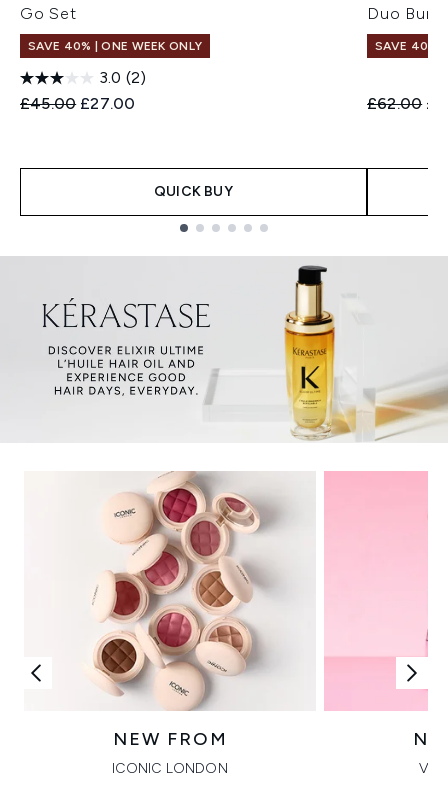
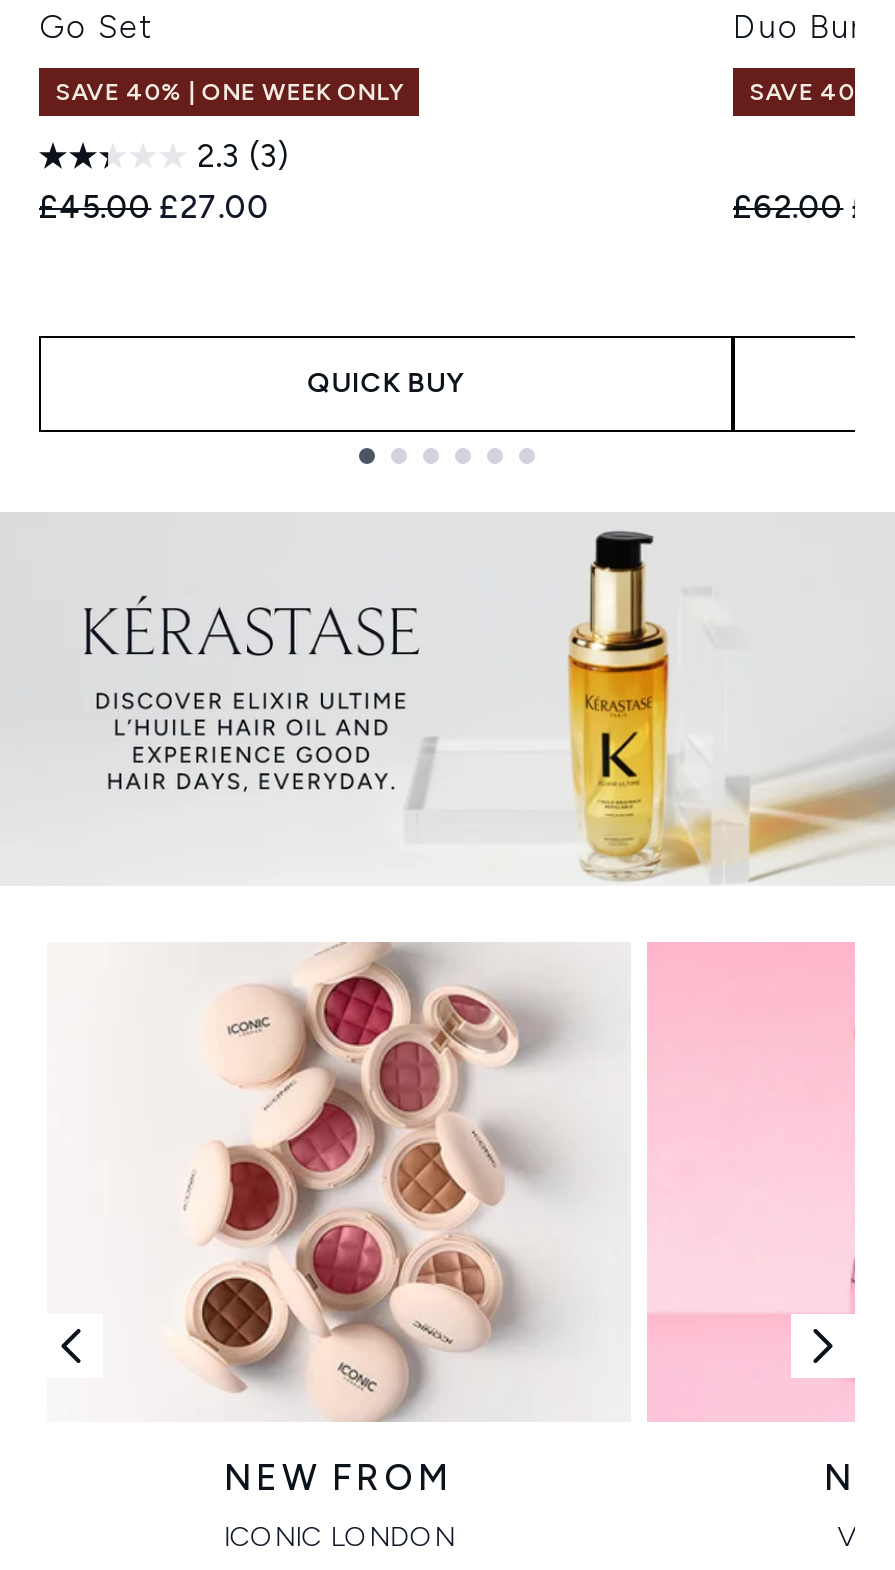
- 3.0 (2)
+ 2.3 (3)
